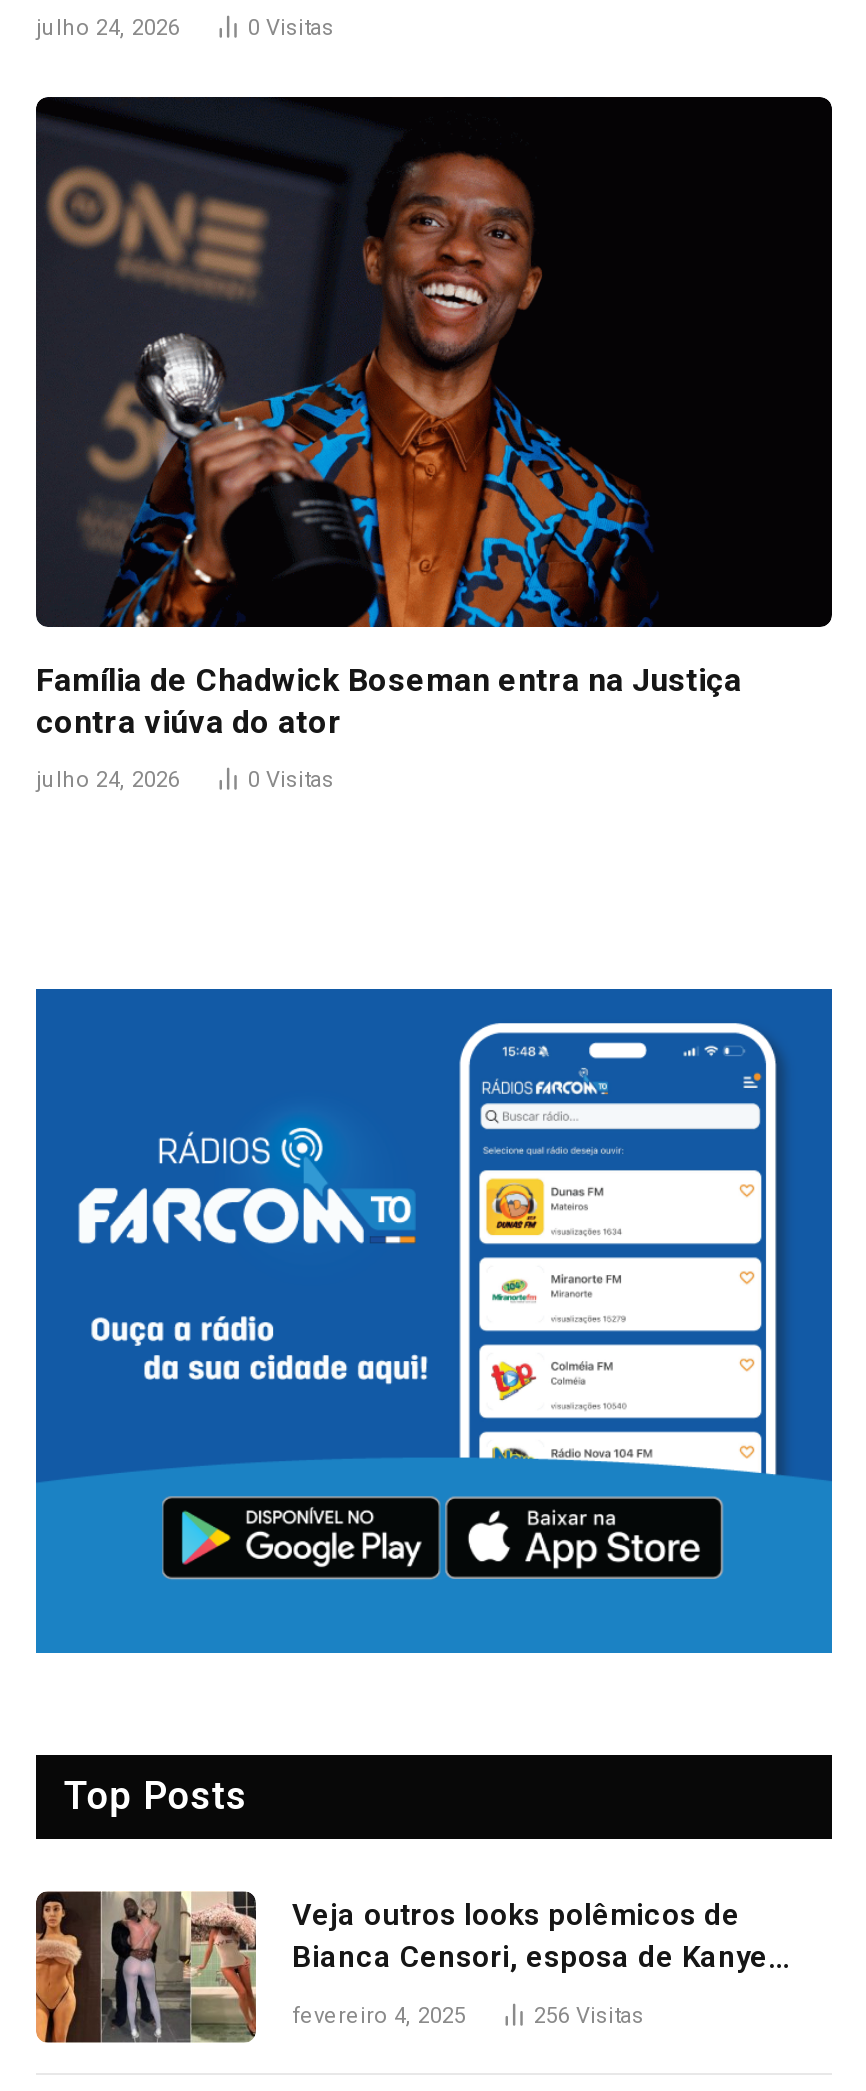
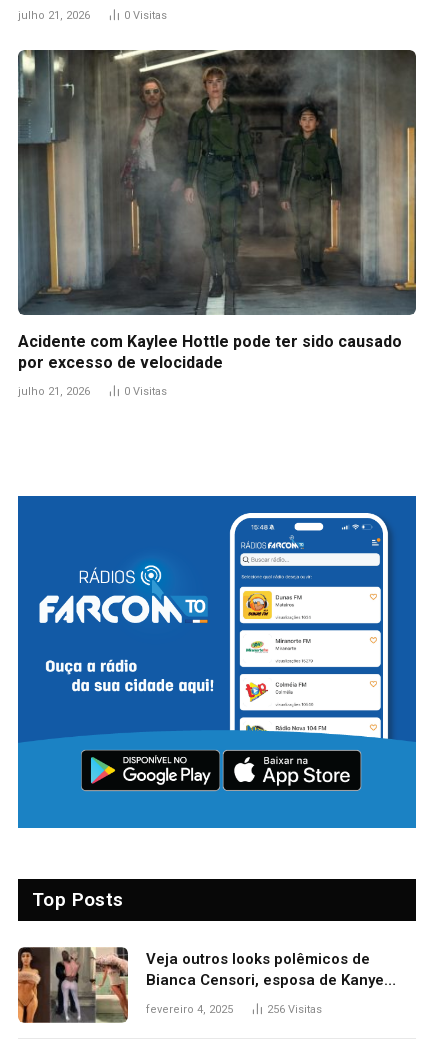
- julho 24, 2026
+ julho 21, 2026

- [image]
- Família de Chadwick Boseman entra na Justiça
- contra viúva do ator
+ [image]
+ Acidente com Kaylee Hottle pode ter sido causado
+ por excesso de velocidade

- julho 24, 2026
+ julho 21, 2026
